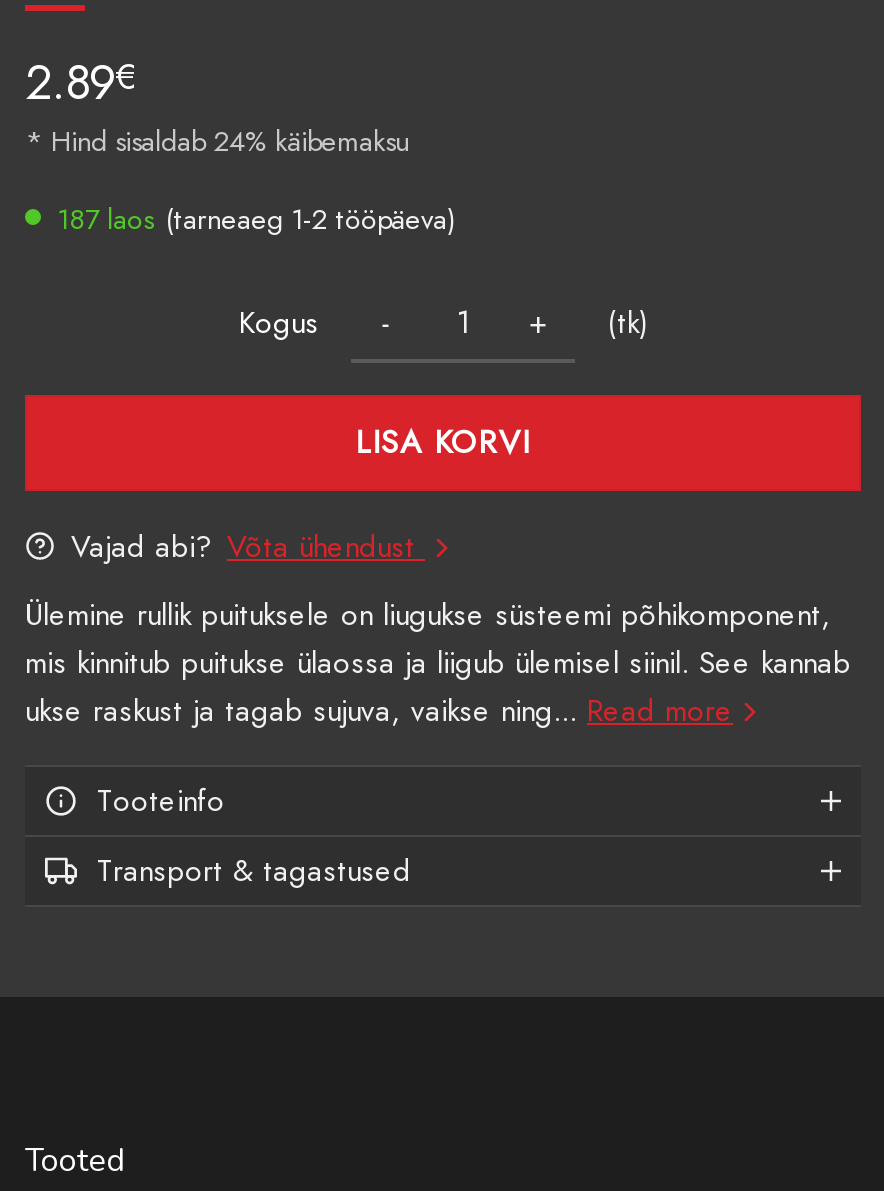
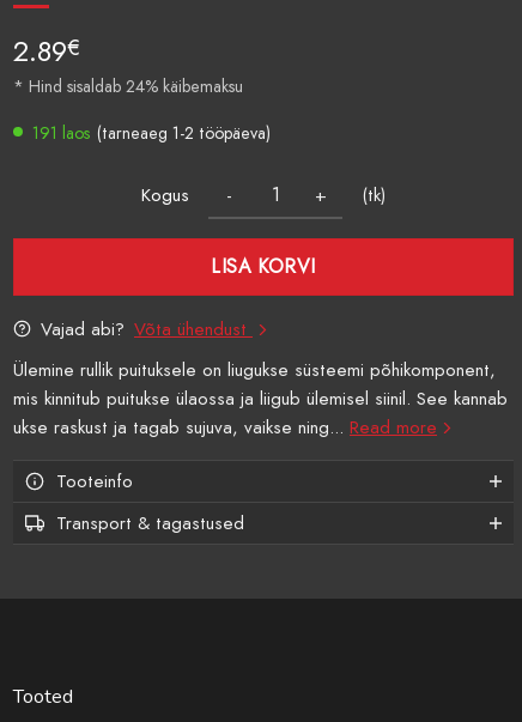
- 187 laos (tarneaeg 1-2 tööpäeva)
+ 191 laos (tarneaeg 1-2 tööpäeva)
